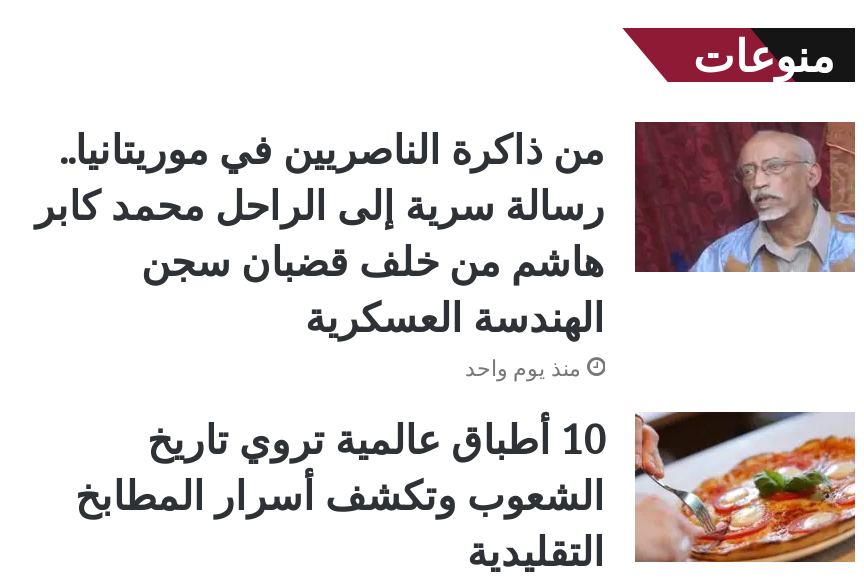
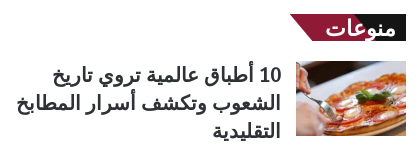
- [image]
- من ذاكرة الناصريين في موريتانيا..
- رسالة سرية إلى الراحل محمد كابر
- هاشم من خلف قضبان سجن
- الهندسة العسكرية
- منذ يوم واحد
